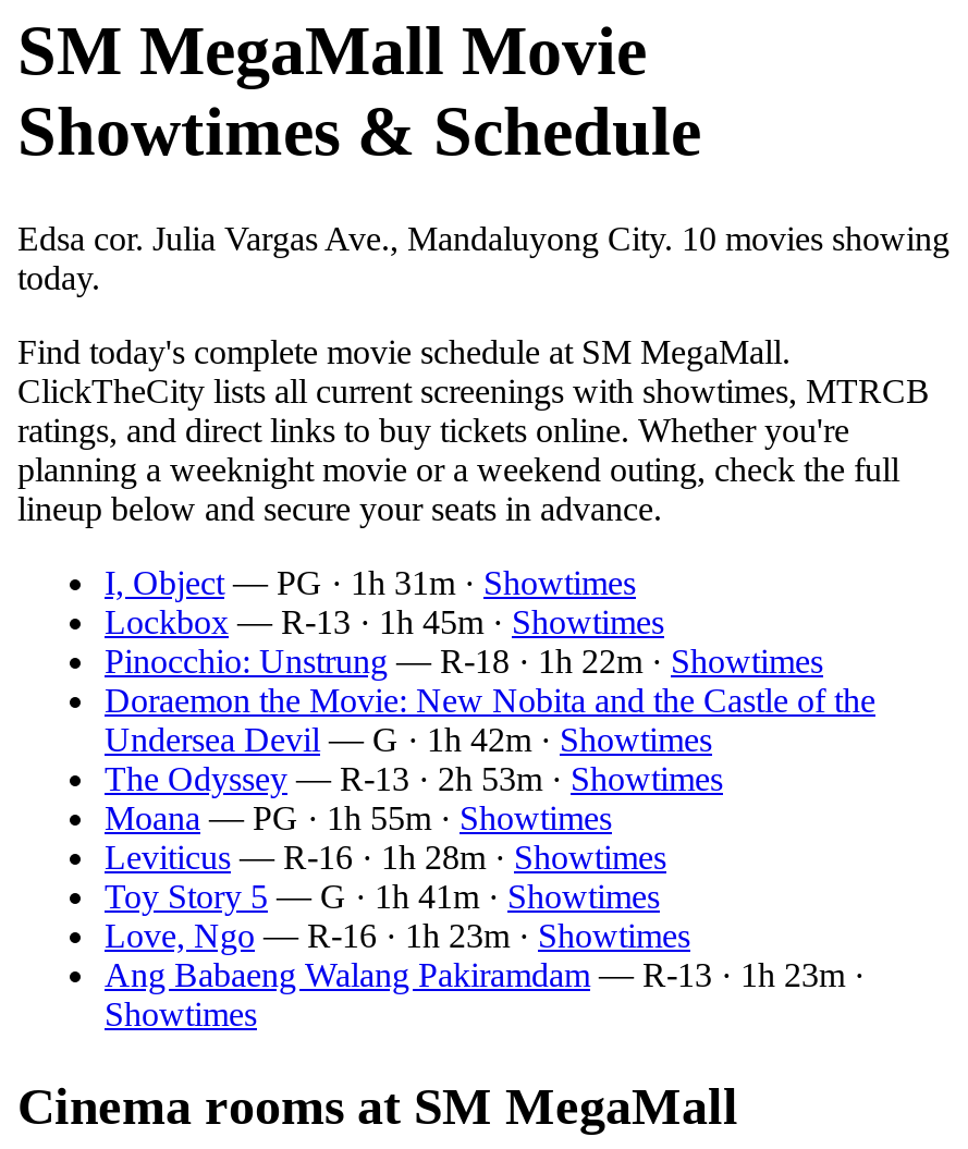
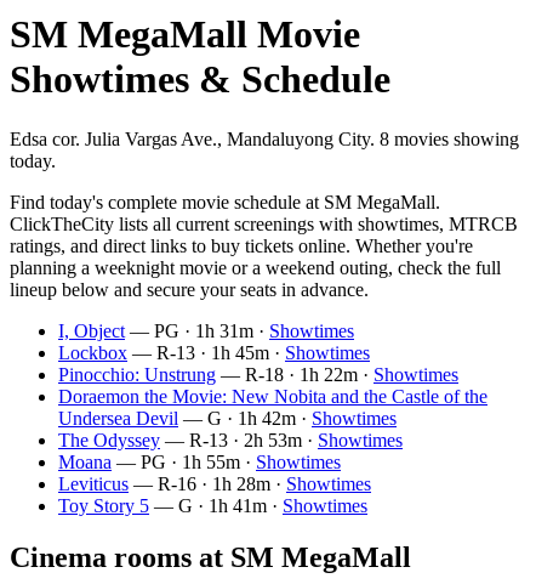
- Edsa cor. Julia Vargas Ave., Mandaluyong City. 10 movies showing
+ Edsa cor. Julia Vargas Ave., Mandaluyong City. 8 movies showing

- Love, Ngo — R-16 · 1h 23m · Showtimes
- Ang Babaeng Walang Pakiramdam — R-13 · 1h 23m ·
- Showtimes
